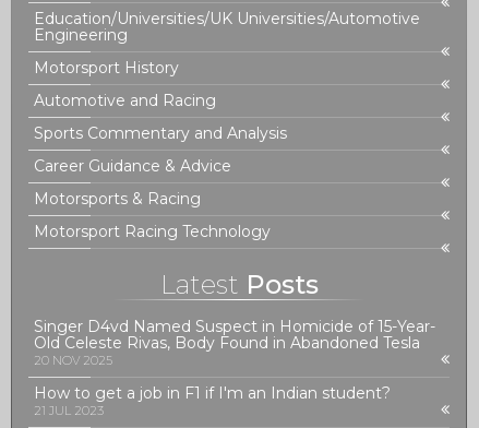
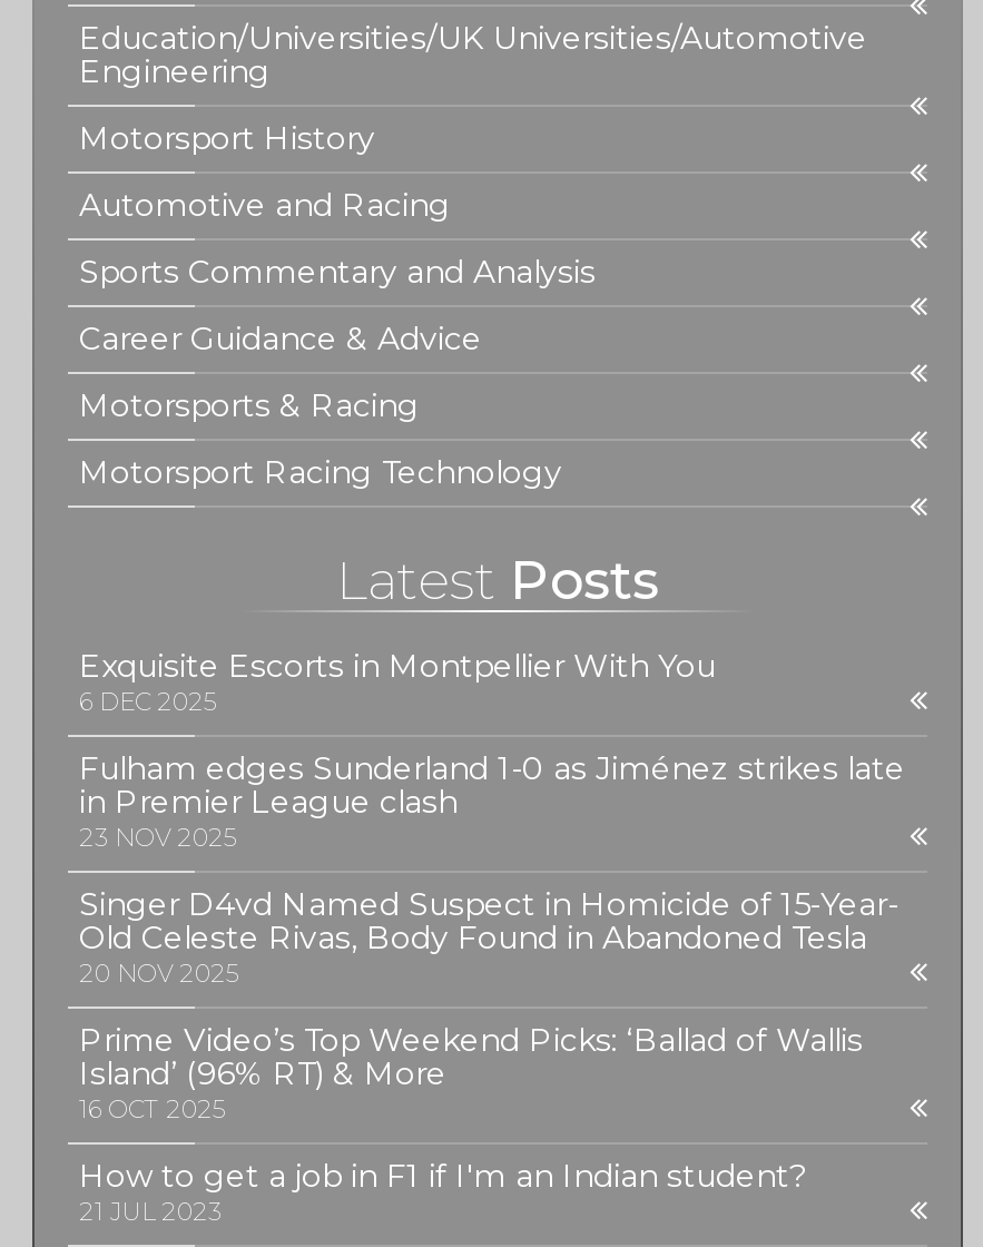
+ Exquisite Escorts in Montpellier With You
+ 6 DEC 2025
+ Fulham edges Sunderland 1-0 as Jiménez strikes late
+ in Premier League clash
+ 23 NOV 2025

+ Prime Video’s Top Weekend Picks: ‘Ballad of Wallis
+ Island’ (96% RT) & More
+ 16 OCT 2025
